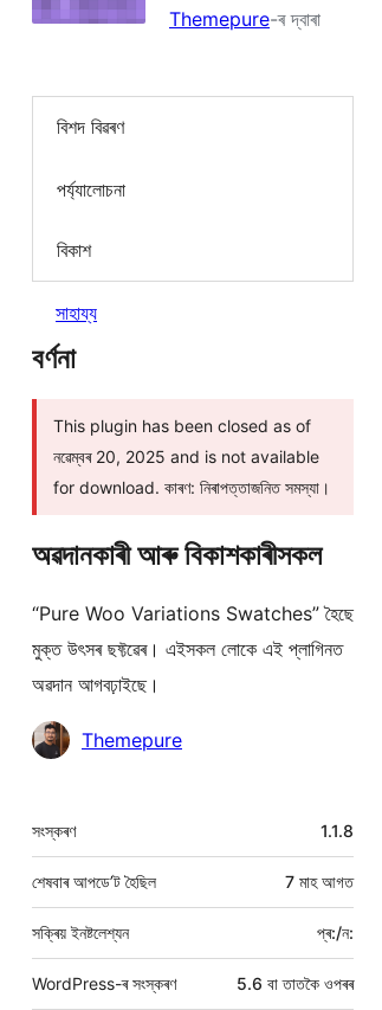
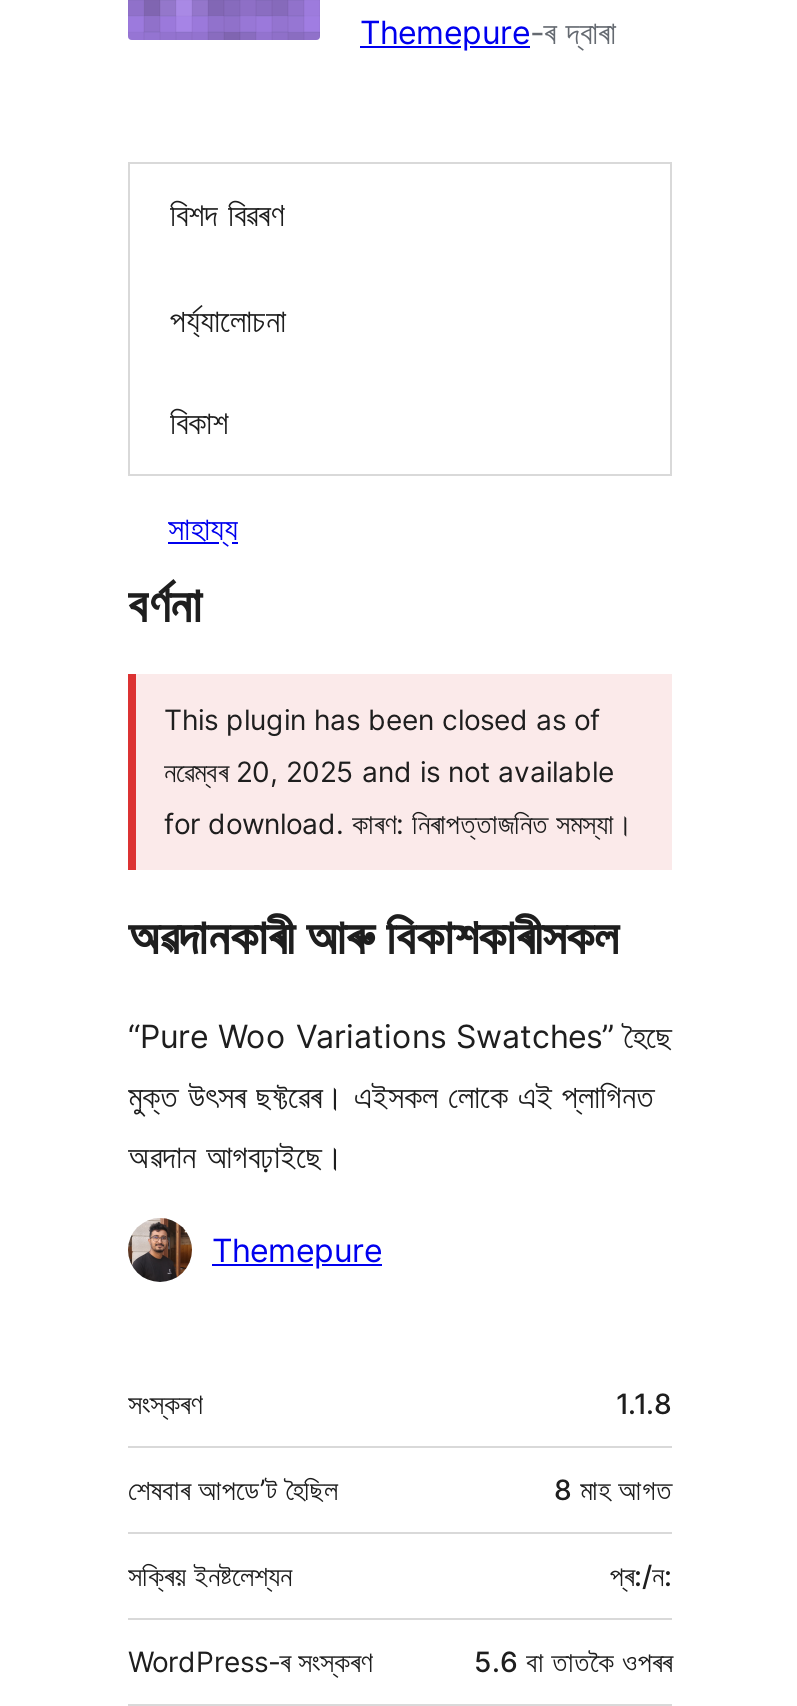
- 7 মাহ আগত
+ 8 মাহ আগত
